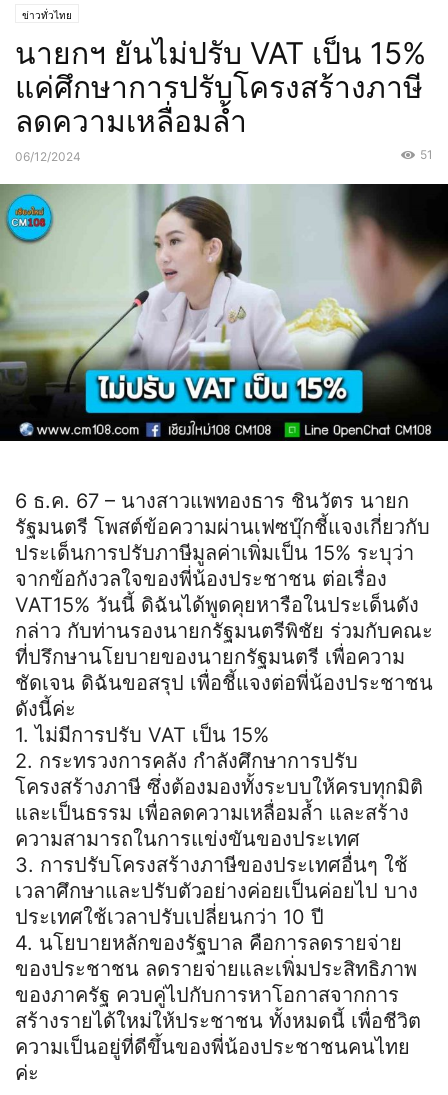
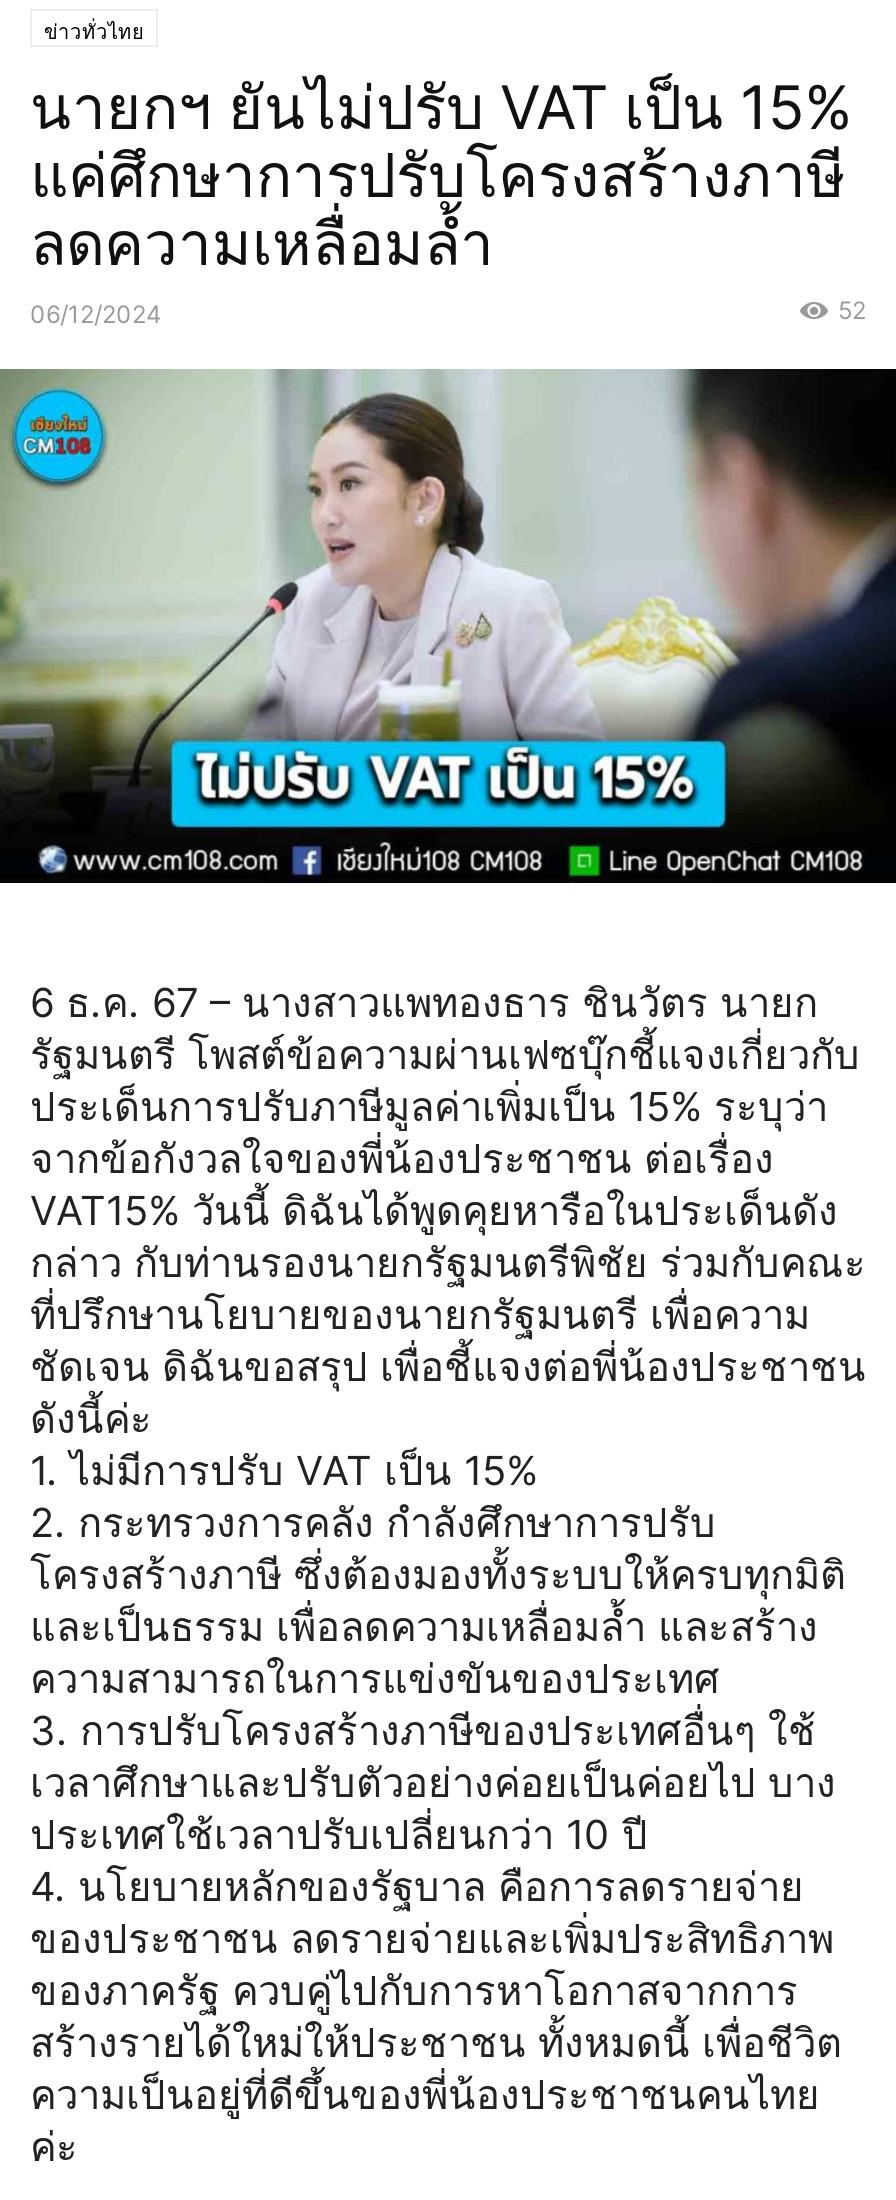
- 51
+ 52
